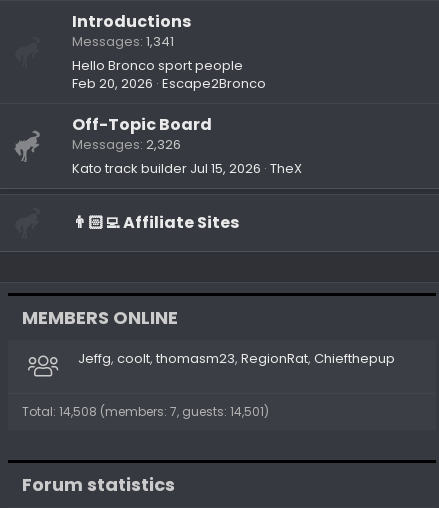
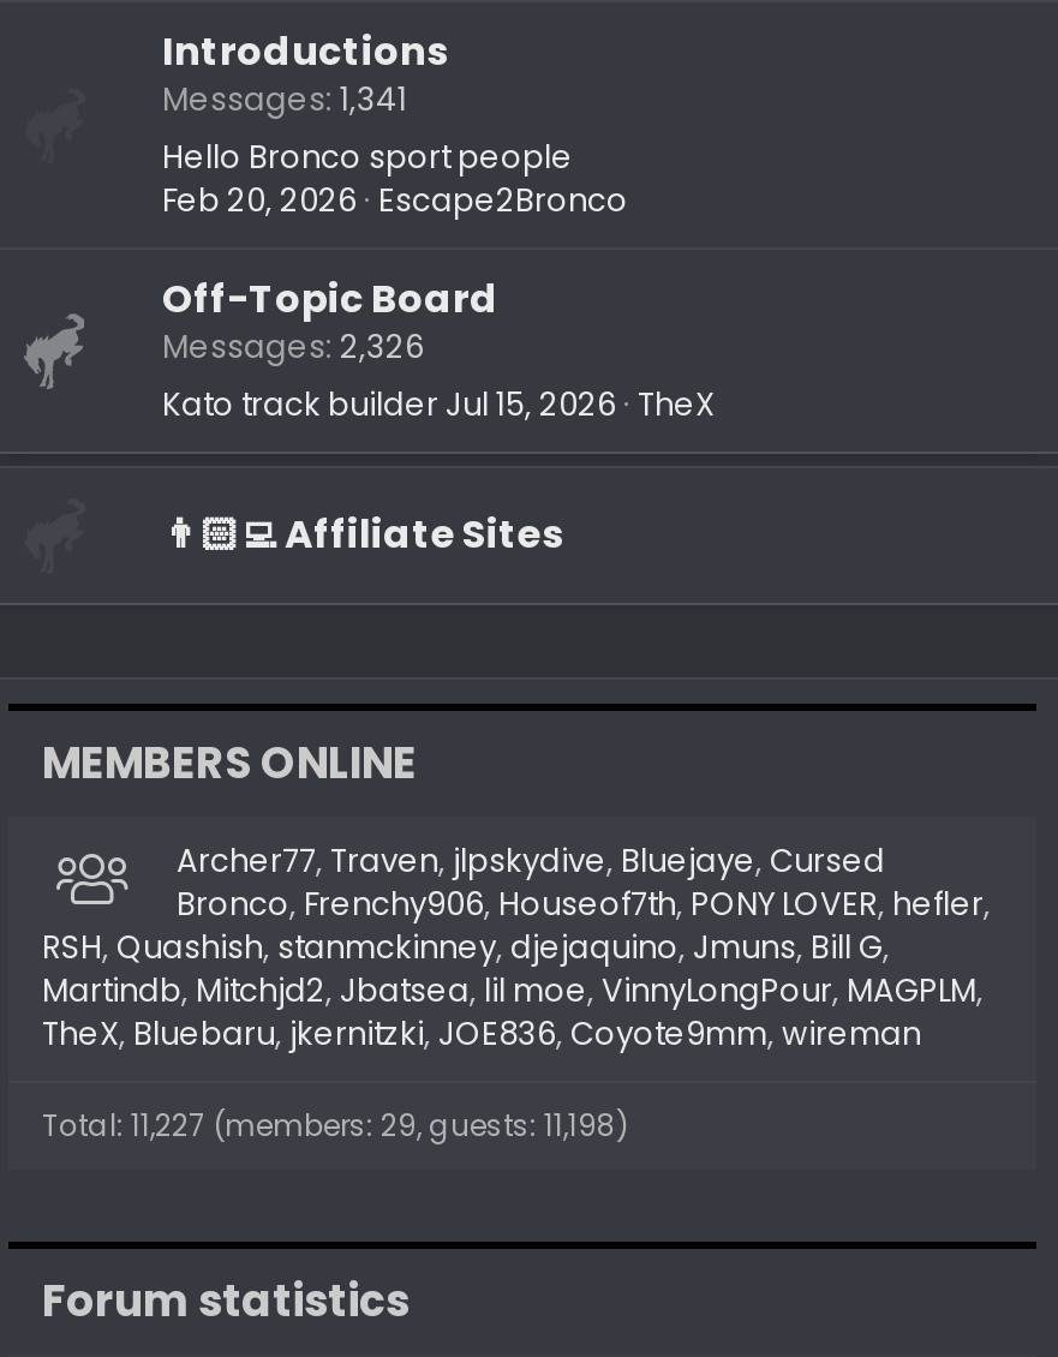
- Jeffg coolt thomasm23 RegionRat Chiefthepup
+ Archer77 Traven jlpskydive Bluejaye Cursed
+ Bronco Frenchy906 Houseof7th PONY LOVER hefler
+ RSH Quashish stanmckinney djejaquino Jmuns Bill G
+ Martindb Mitchjd2 Jbatsea lil moe VinnyLongPour MAGPLM
+ TheX Bluebaru jkernitzki JOE836 Coyote9mm wireman

- Total: 14,508 (members: 7, guests: 14,501)
+ Total: 11,227 (members: 29, guests: 11,198)
